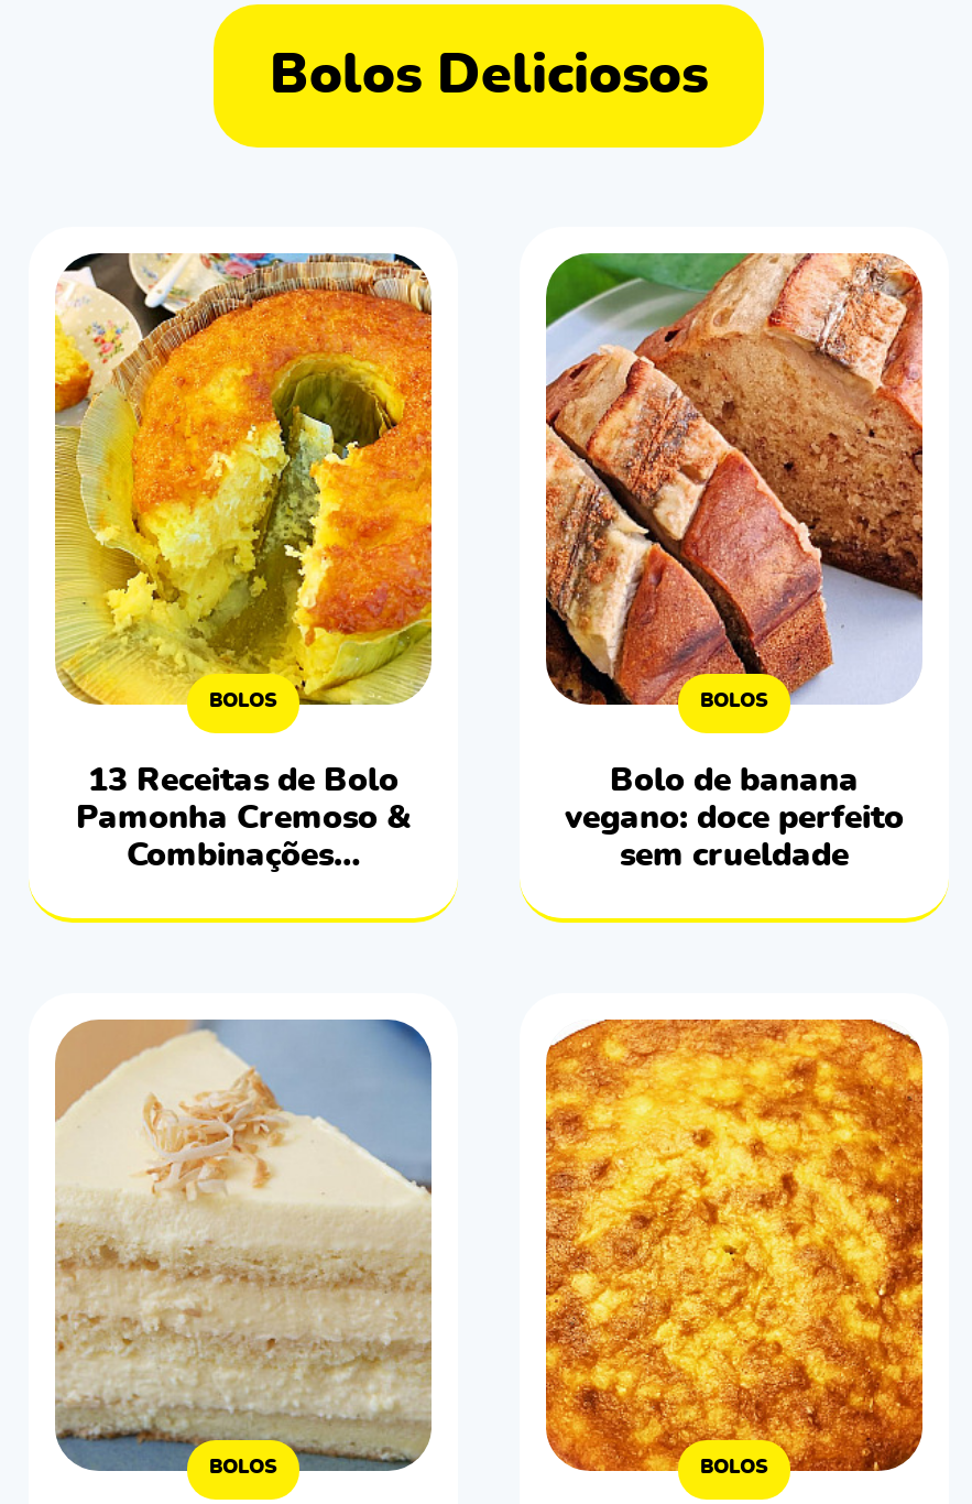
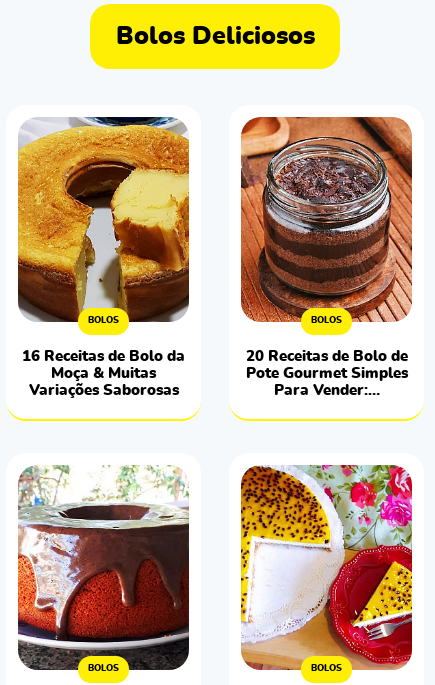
- [image]
- 13 Receitas de Bolo
- Pamonha Cremoso &
- Combinações…
+ [image]
+ 16 Receitas de Bolo da
+ Moça & Muitas
+ Variações Saborosas

- [image]
- Bolo de banana
- vegano: doce perfeito
- sem crueldade
+ [image]
+ 20 Receitas de Bolo de
+ Pote Gourmet Simples
+ Para Vender:…

- [image]
+ [image]

- [image]
+ [image]
